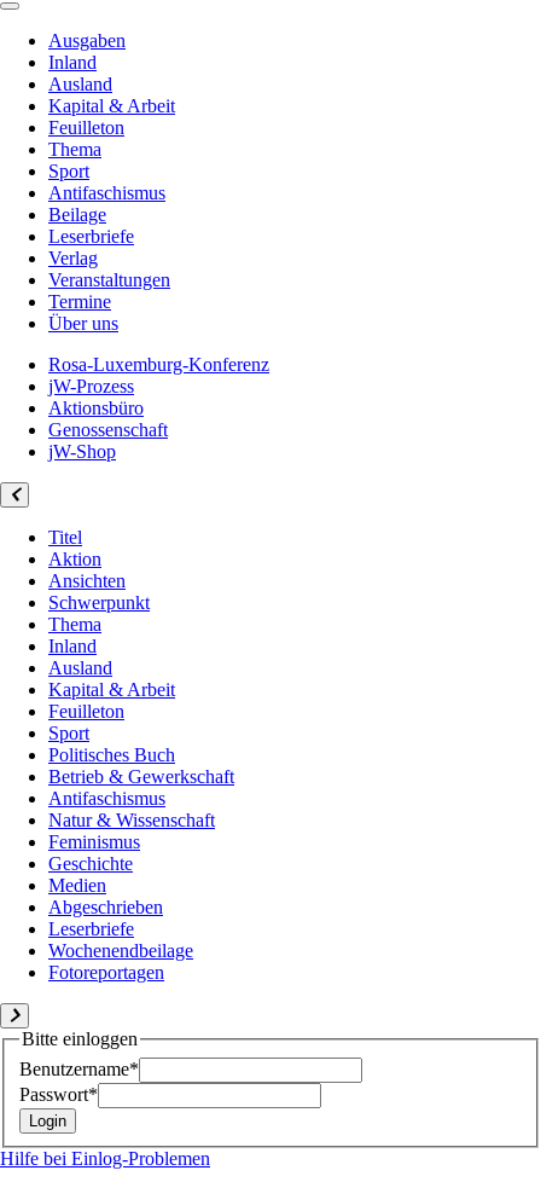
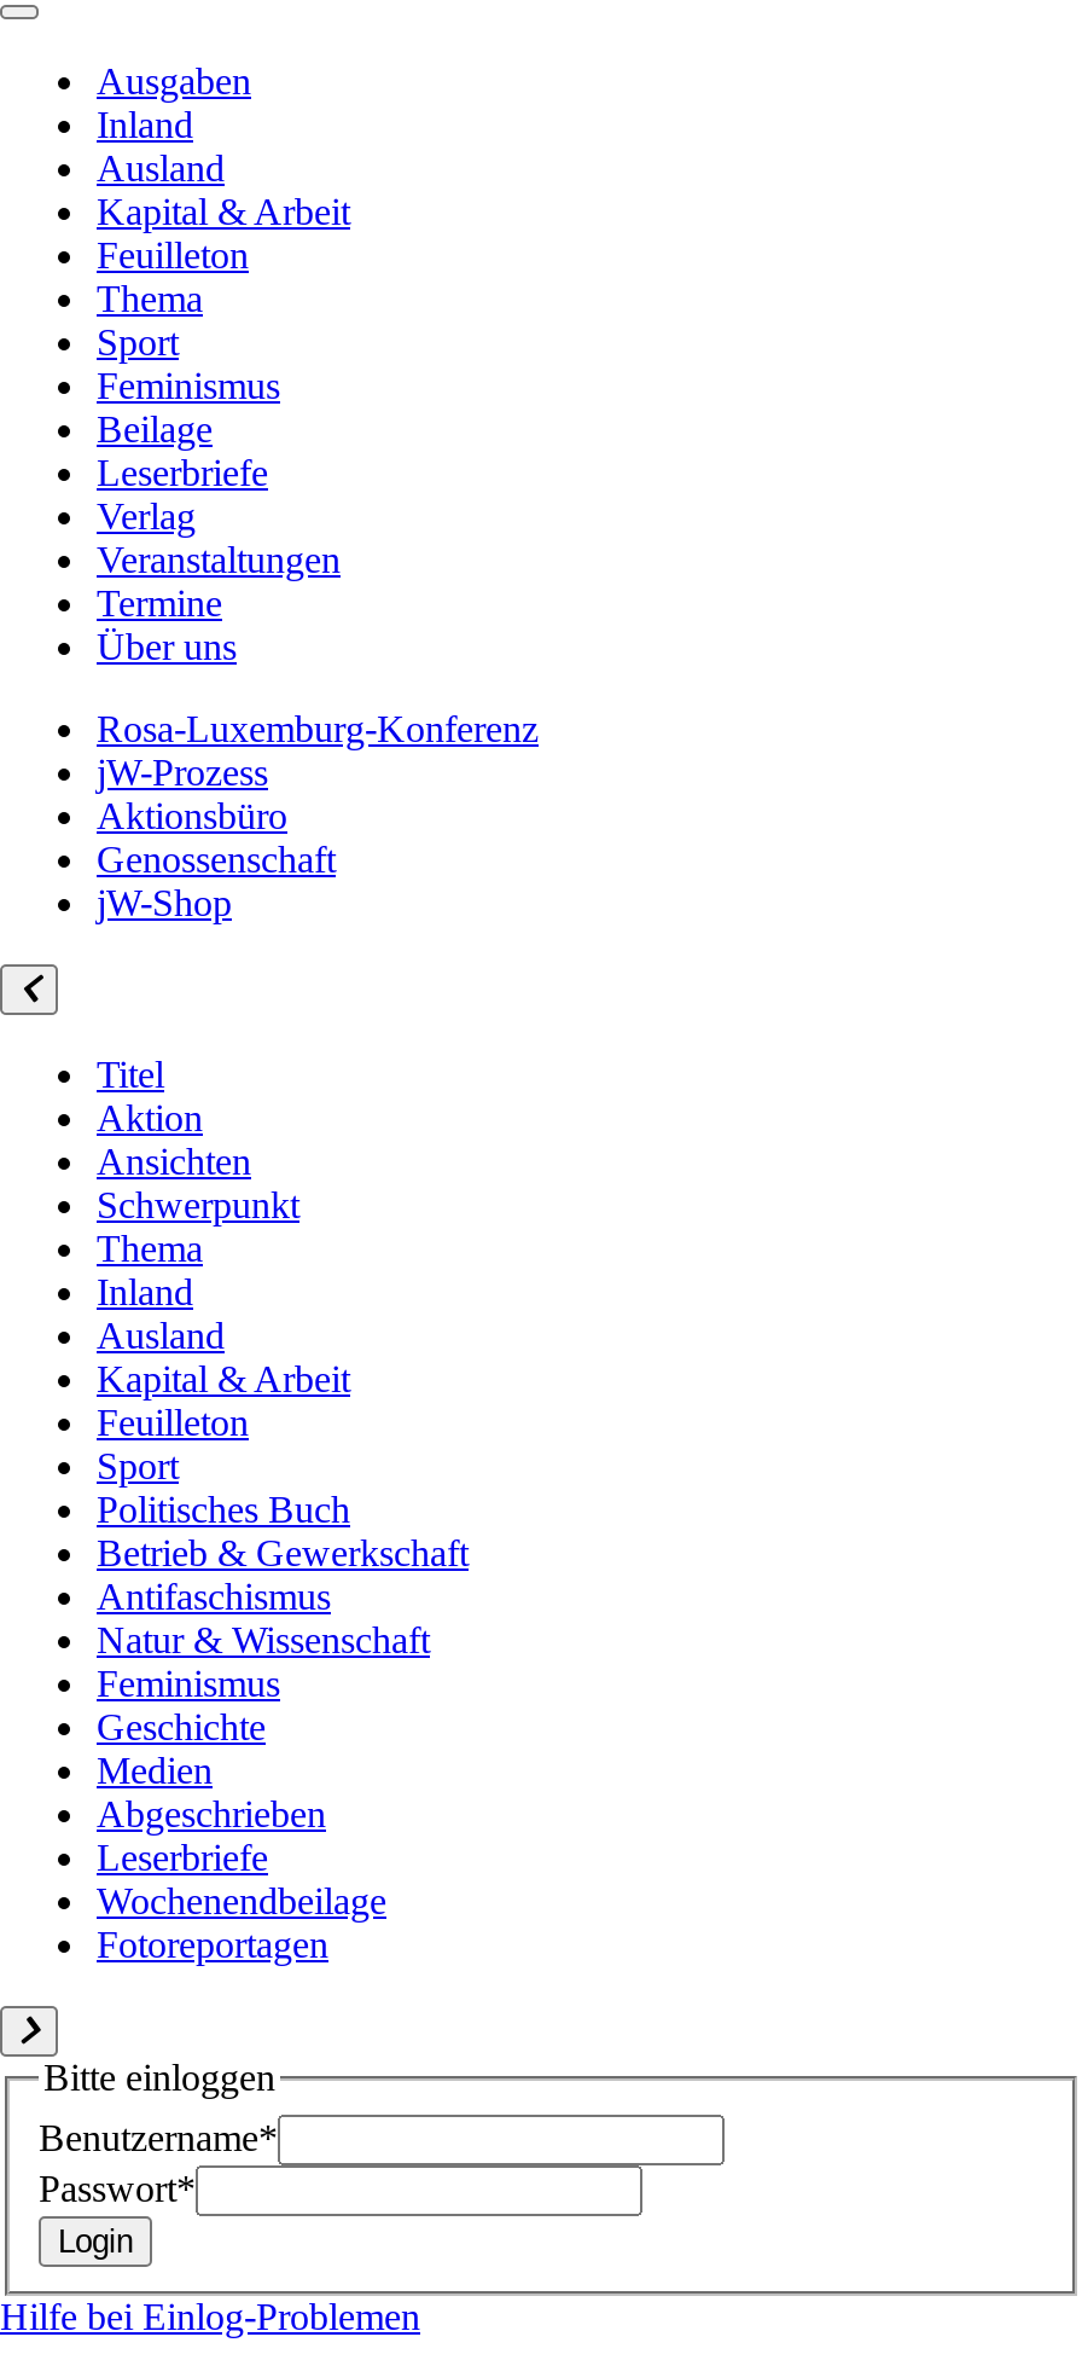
- Antifaschismus
+ Feminismus
